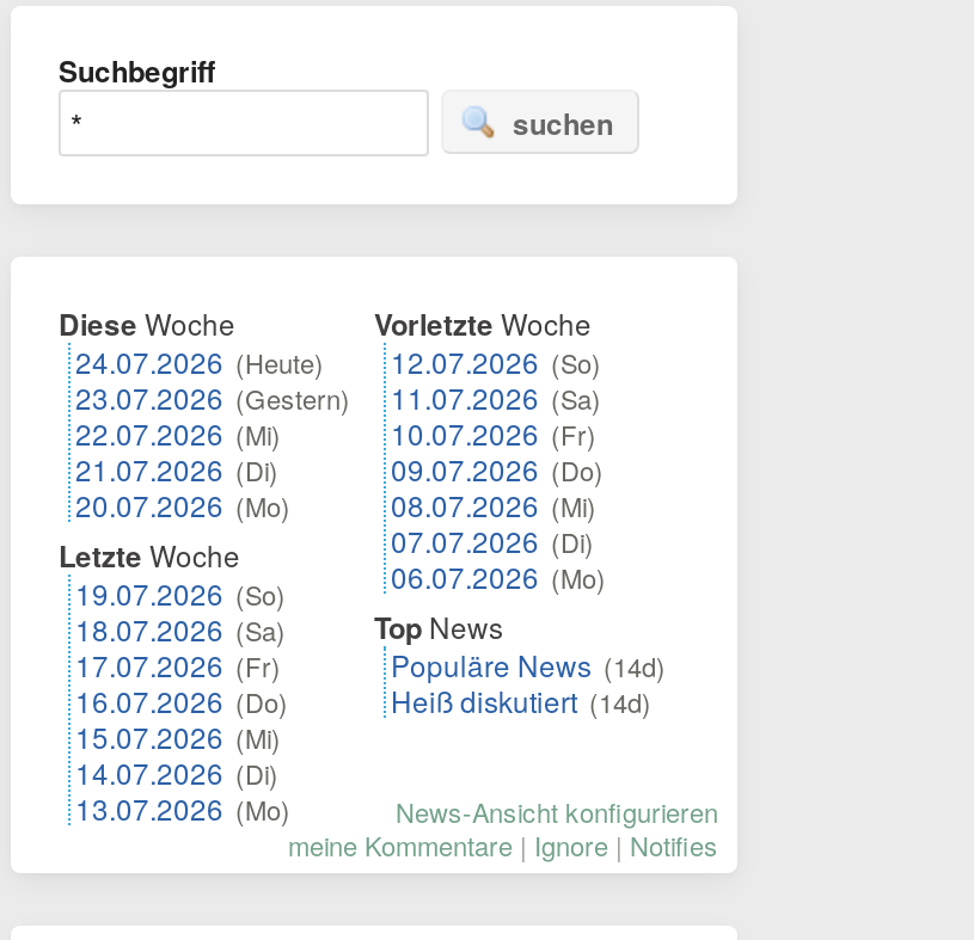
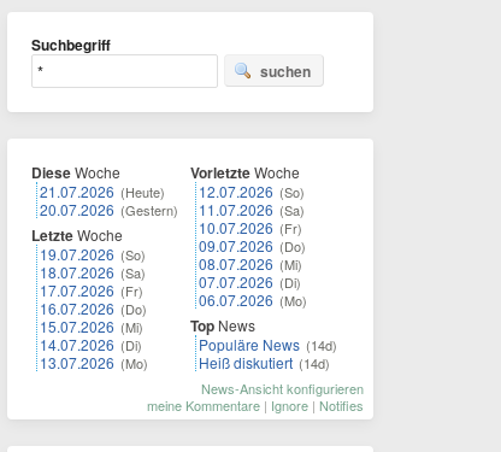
- 24.07.2026 (Heute)
- 23.07.2026 (Gestern)
- 22.07.2026 (Mi)
- 21.07.2026 (Di)
- 20.07.2026 (Mo)
+ 21.07.2026 (Heute)
+ 20.07.2026 (Gestern)

moved up: Letzte Woche | 19.07.2026 (So) | 18.07.2026 (Sa) | 17.07.2026 (Fr) | 16.07.2026 (Do) | 15.07.2026 (Mi) | 14.07.2026 (Di) | 13.07.2026 (Mo)
